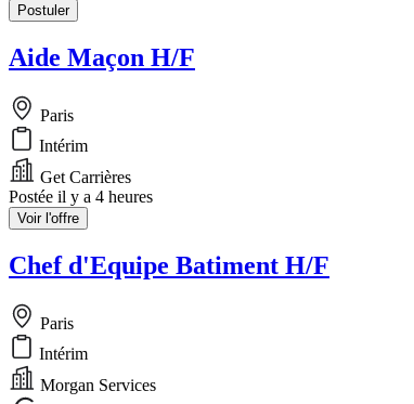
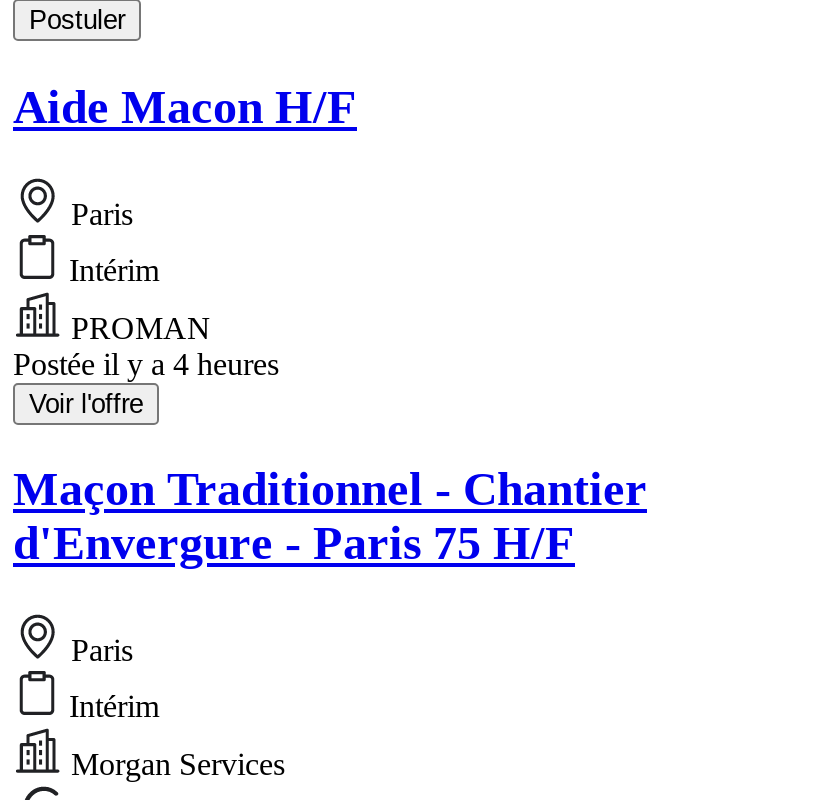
- Aide Maçon H/F
+ Aide Macon H/F

- Get Carrières
+ PROMAN

- Chef d'Equipe Batiment H/F
+ Maçon Traditionnel - Chantier
+ d'Envergure - Paris 75 H/F
